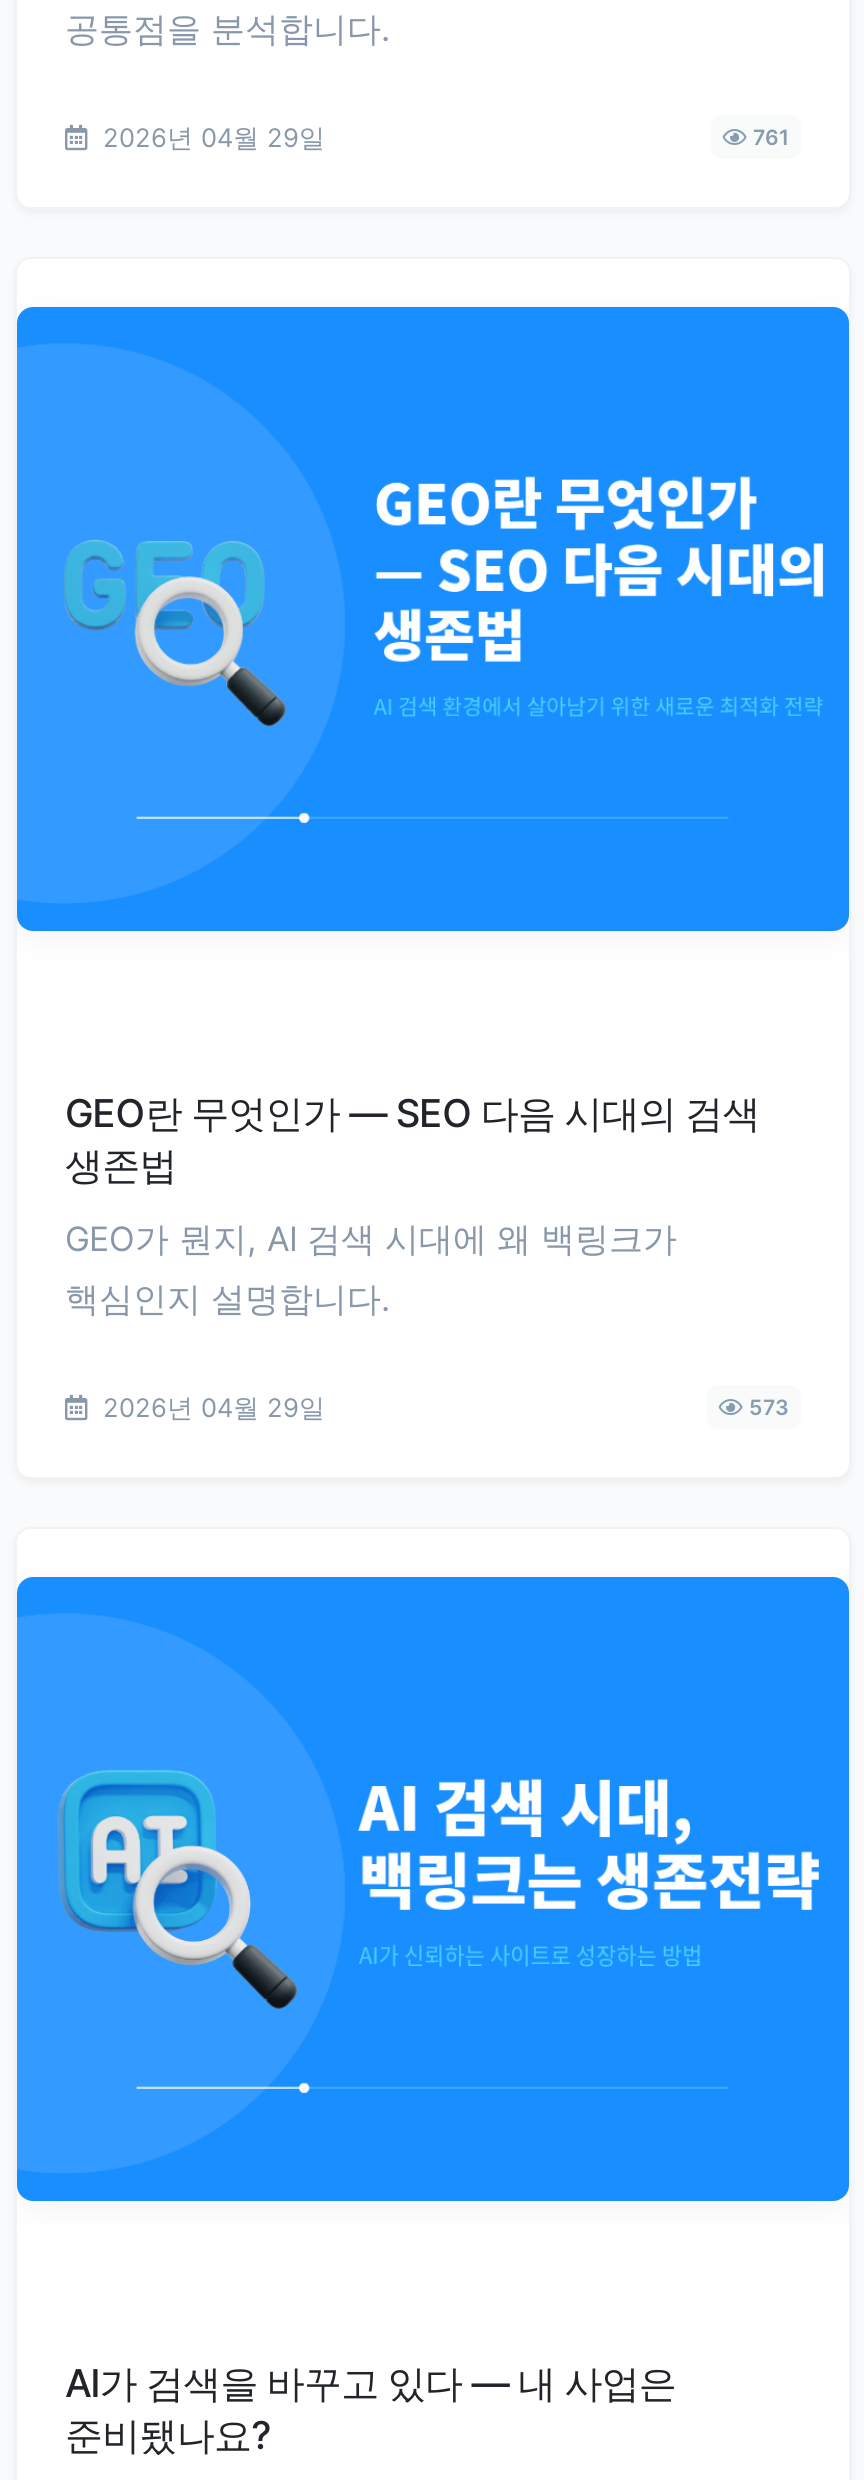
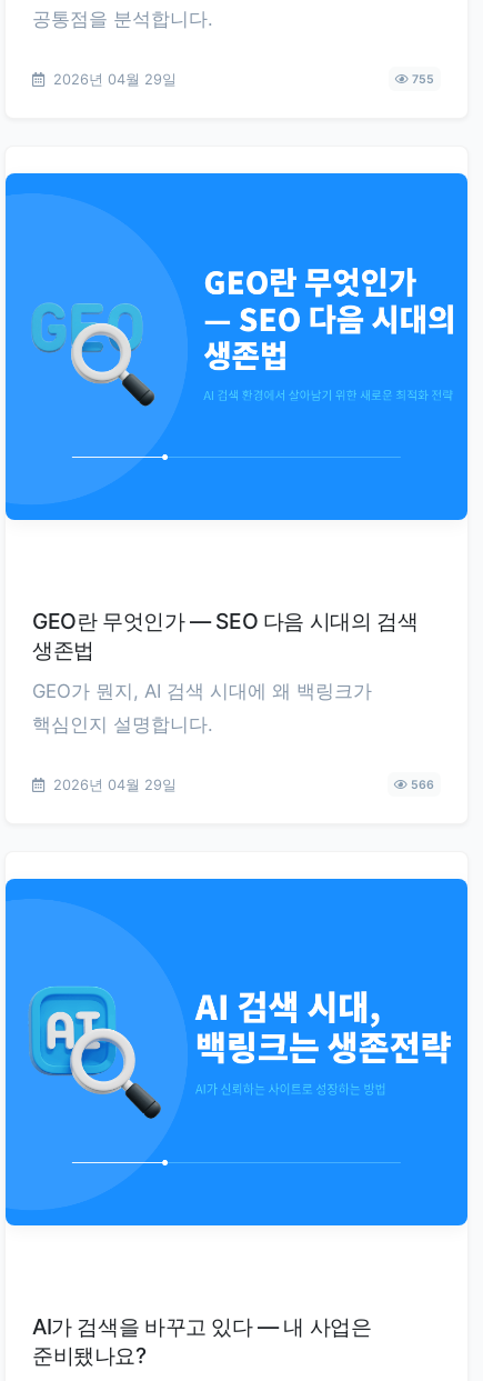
- 761
+ 755

- 573
+ 566
